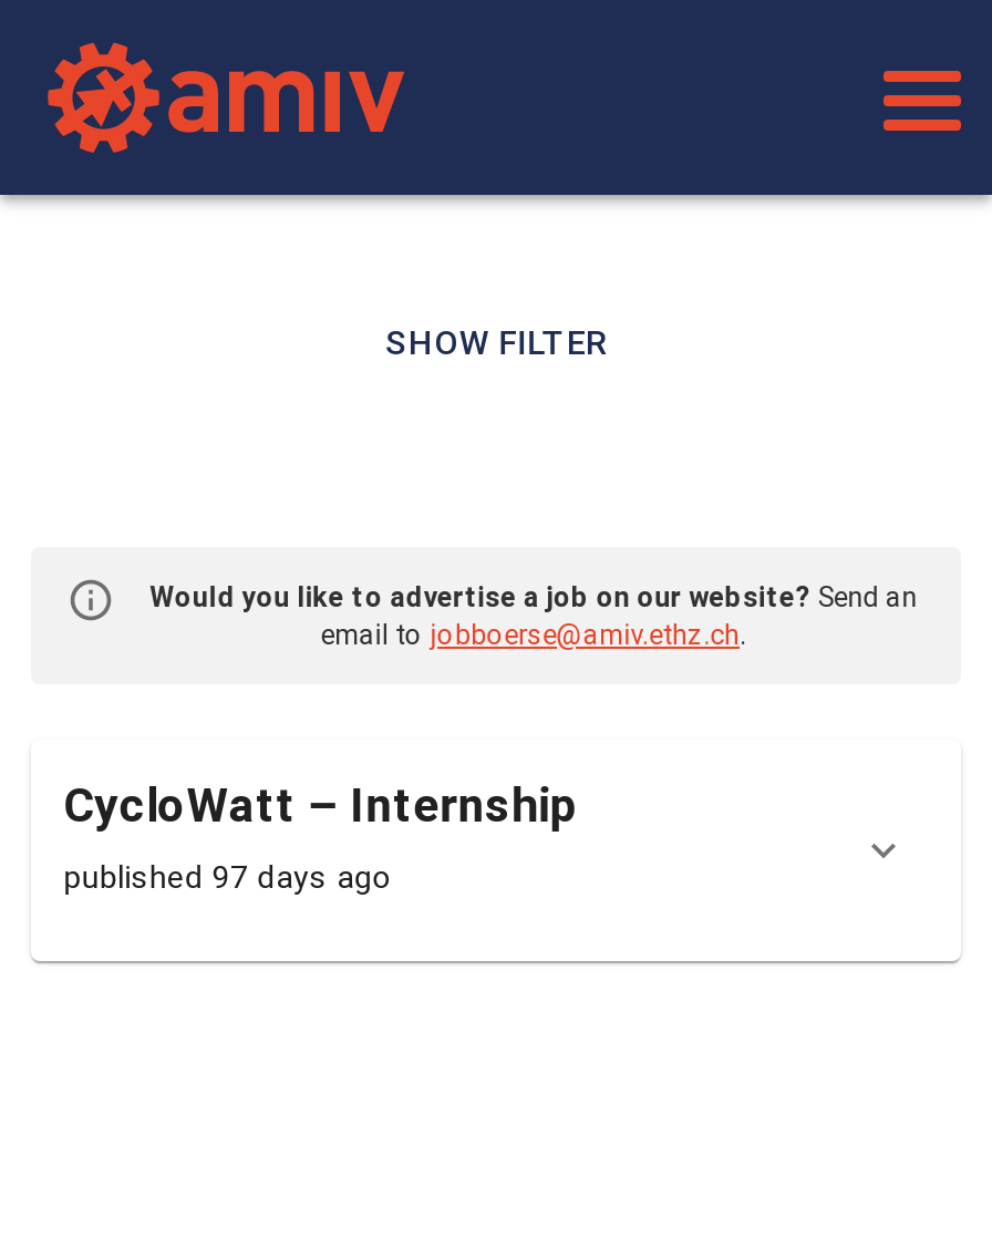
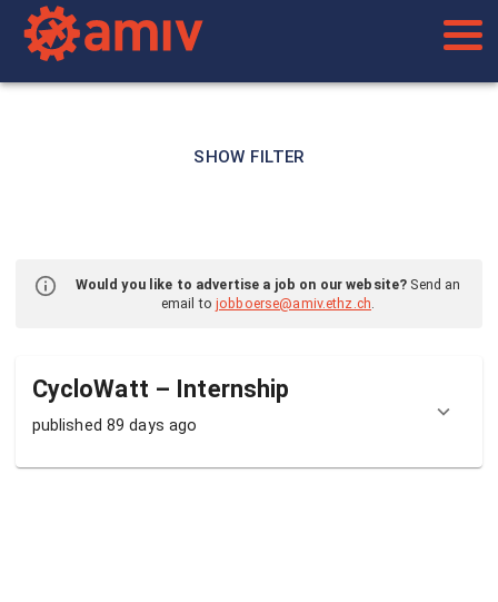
- published 97 days ago
+ published 89 days ago
